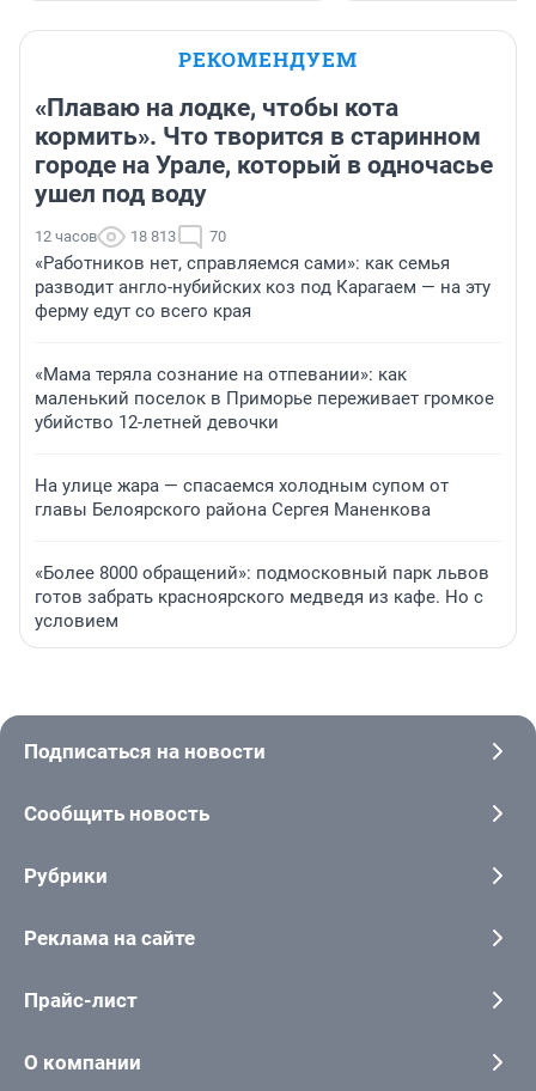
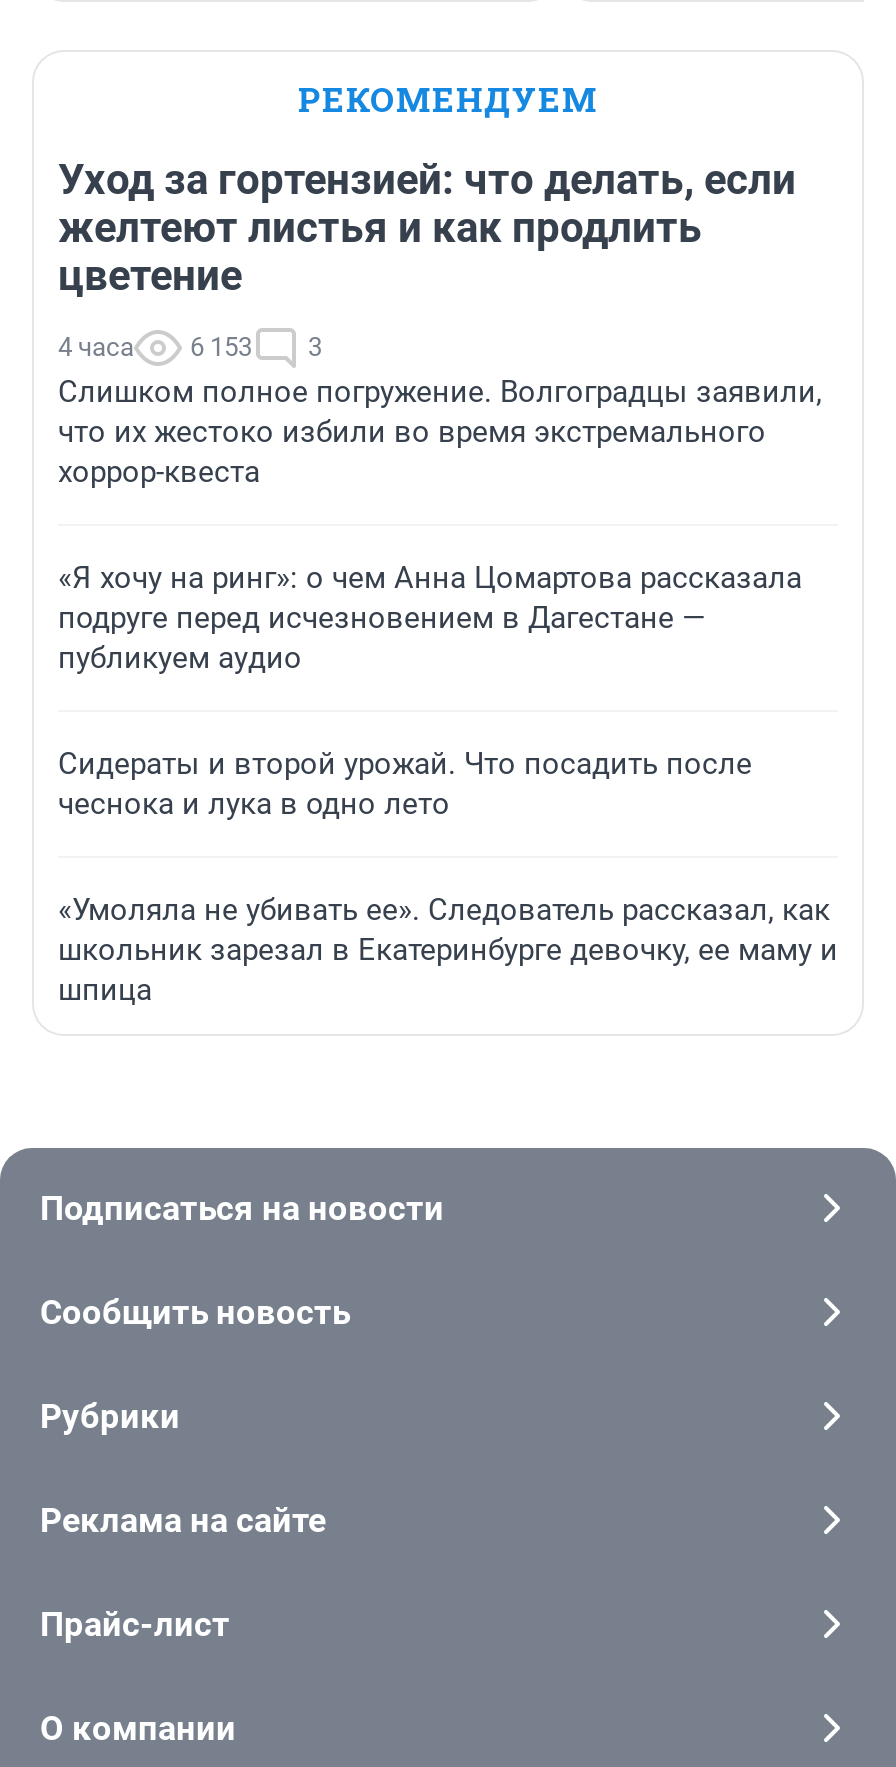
- «Плаваю на лодке, чтобы кота
- кормить». Что творится в старинном
- городе на Урале, который в одночасье
- ушел под воду
+ Уход за гортензией: что делать, если
+ желтеют листья и как продлить
+ цветение

- 12 часов
- 18 813
- 70
- «Работников нет, справляемся сами»: как семья
- разводит англо-нубийских коз под Карагаем — на эту
- ферму едут со всего края
+ 4 часа
+ 6 153
+ 3
+ Слишком полное погружение. Волгоградцы заявили,
+ что их жестоко избили во время экстремального
+ хоррор-квеста

- «Мама теряла сознание на отпевании»: как
- маленький поселок в Приморье переживает громкое
- убийство 12-летней девочки
+ «Я хочу на ринг»: о чем Анна Цомартова рассказала
+ подруге перед исчезновением в Дагестане —
+ публикуем аудио

- На улице жара — спасаемся холодным супом от
- главы Белоярского района Сергея Маненкова
+ Сидераты и второй урожай. Что посадить после
+ чеснока и лука в одно лето

- «Более 8000 обращений»: подмосковный парк львов
- готов забрать красноярского медведя из кафе. Но с
- условием
+ «Умоляла не убивать ее». Следователь рассказал, как
+ школьник зарезал в Екатеринбурге девочку, ее маму и
+ шпица
